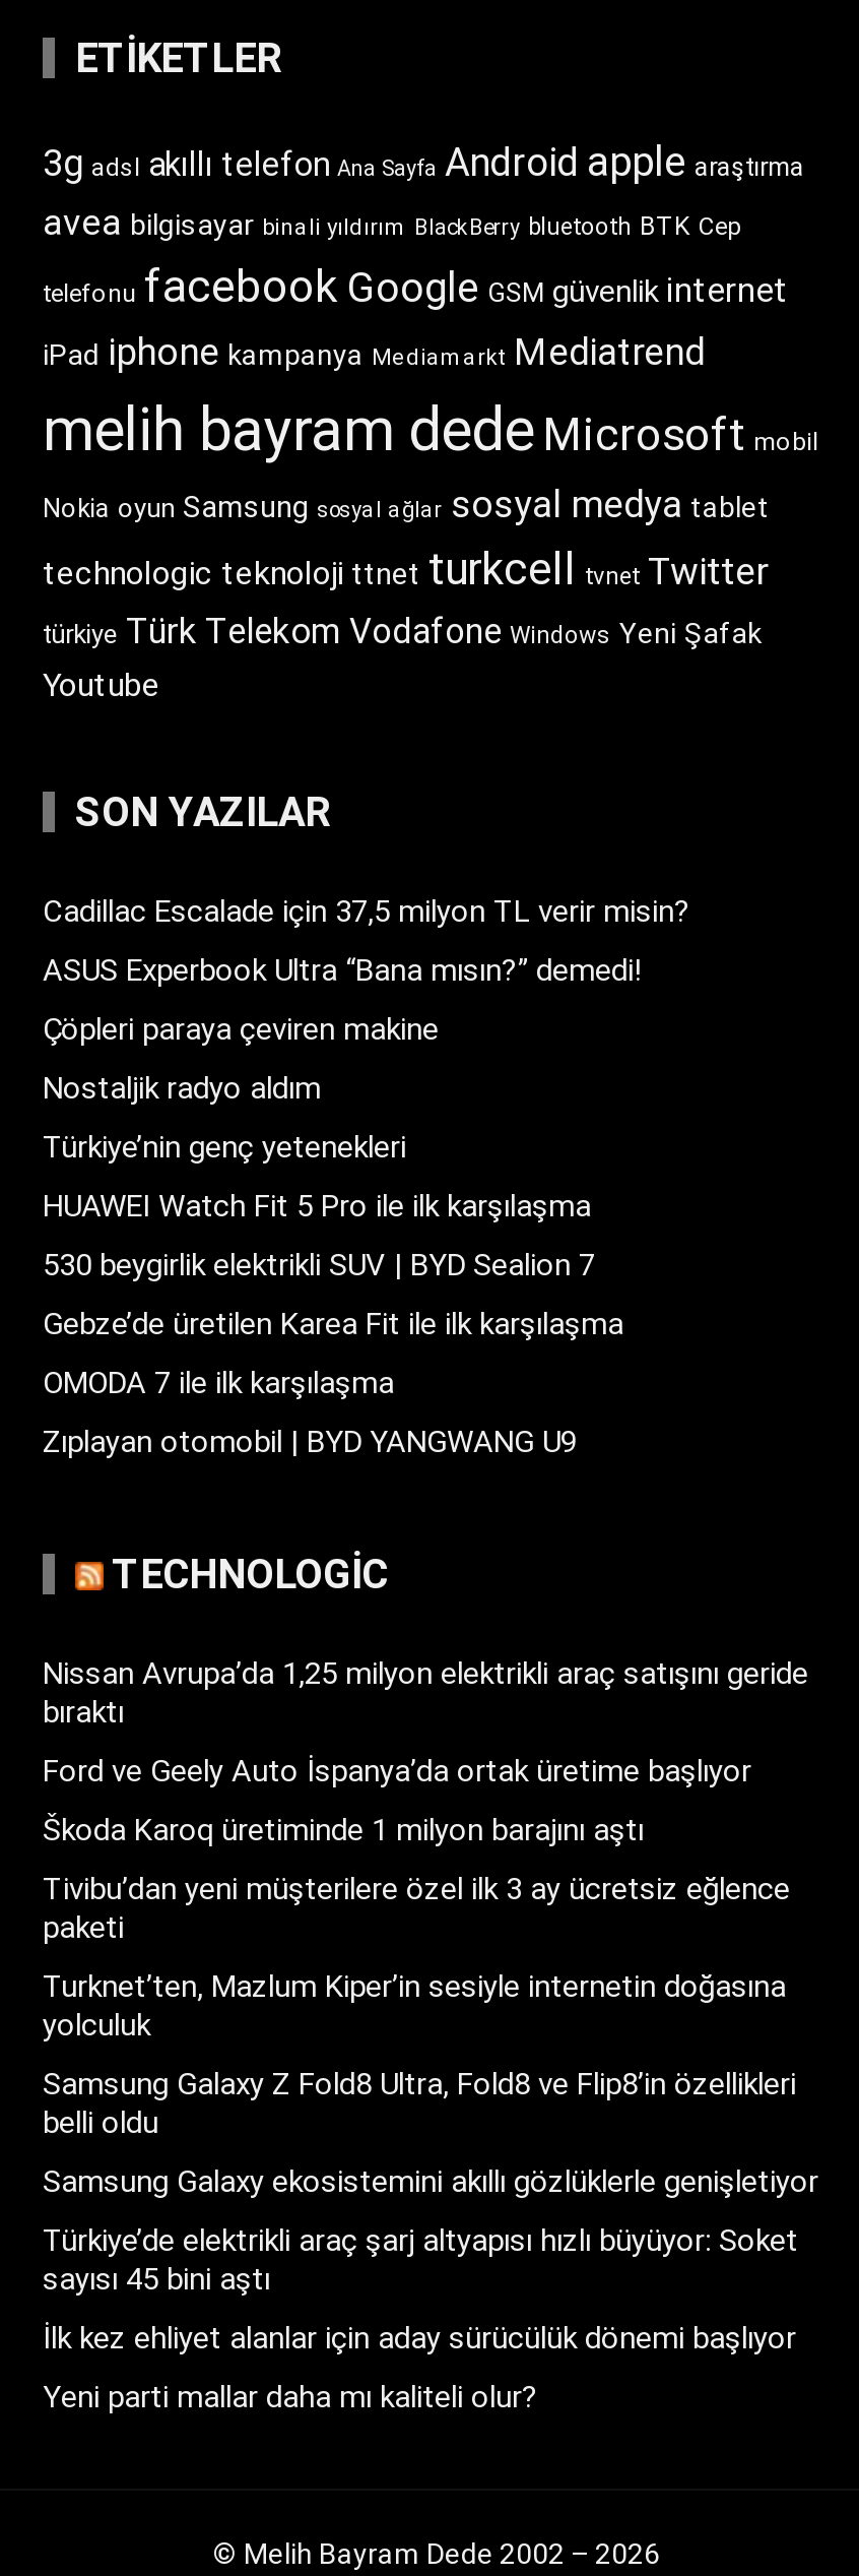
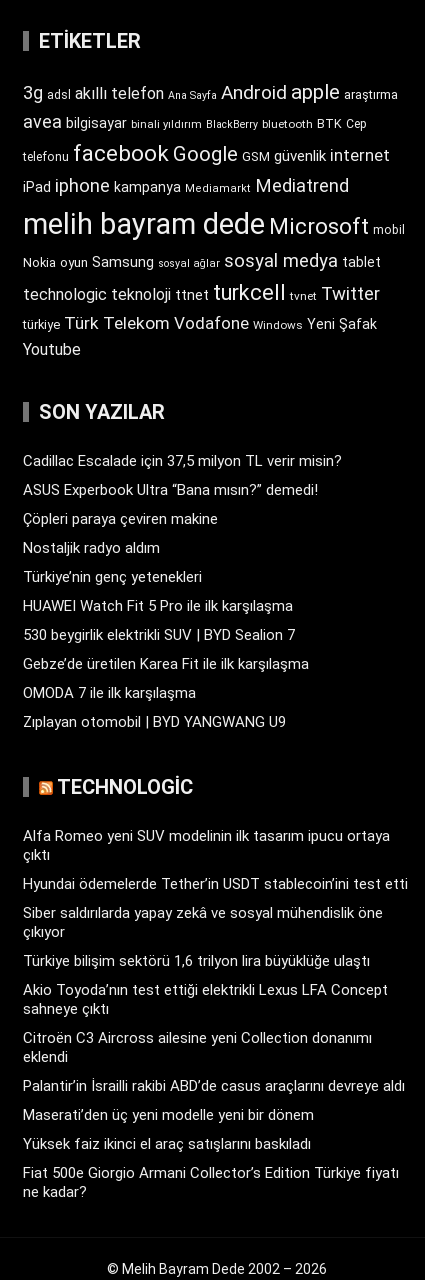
- Nissan Avrupa’da 1,25 milyon elektrikli araç satışını geride
- bıraktı
+ Alfa Romeo yeni SUV modelinin ilk tasarım ipucu ortaya
+ çıktı

- Ford ve Geely Auto İspanya’da ortak üretime başlıyor
+ Hyundai ödemelerde Tether’in USDT stablecoin’ini test etti

- Škoda Karoq üretiminde 1 milyon barajını aştı
+ Siber saldırılarda yapay zekâ ve sosyal mühendislik öne
+ çıkıyor

- Tivibu’dan yeni müşterilere özel ilk 3 ay ücretsiz eğlence
- paketi
+ Türkiye bilişim sektörü 1,6 trilyon lira büyüklüğe ulaştı

- Turknet’ten, Mazlum Kiper’in sesiyle internetin doğasına
- yolculuk
+ Akio Toyoda’nın test ettiği elektrikli Lexus LFA Concept
+ sahneye çıktı

- Samsung Galaxy Z Fold8 Ultra, Fold8 ve Flip8’in özellikleri
- belli oldu
+ Citroën C3 Aircross ailesine yeni Collection donanımı
+ eklendi

- Samsung Galaxy ekosistemini akıllı gözlüklerle genişletiyor
+ Palantir’in İsrailli rakibi ABD’de casus araçlarını devreye aldı

- Türkiye’de elektrikli araç şarj altyapısı hızlı büyüyor: Soket
- sayısı 45 bini aştı
+ Maserati’den üç yeni modelle yeni bir dönem

- İlk kez ehliyet alanlar için aday sürücülük dönemi başlıyor
+ Yüksek faiz ikinci el araç satışlarını baskıladı

- Yeni parti mallar daha mı kaliteli olur?
+ Fiat 500e Giorgio Armani Collector’s Edition Türkiye fiyatı
+ ne kadar?
